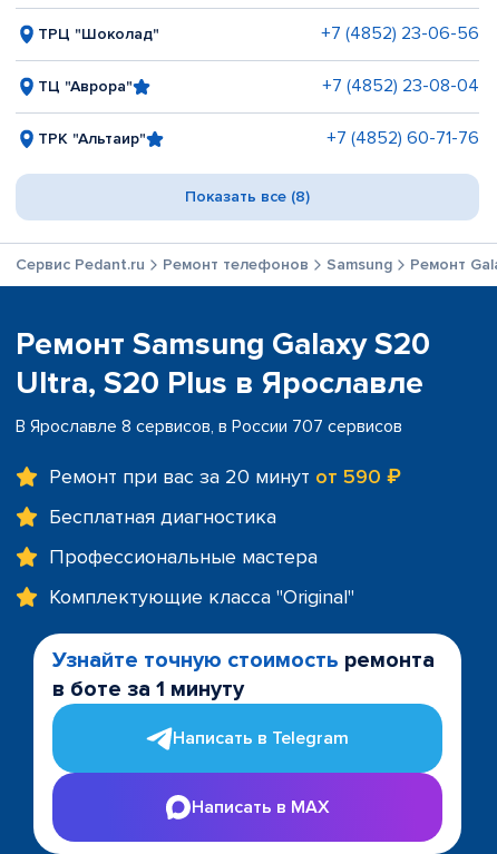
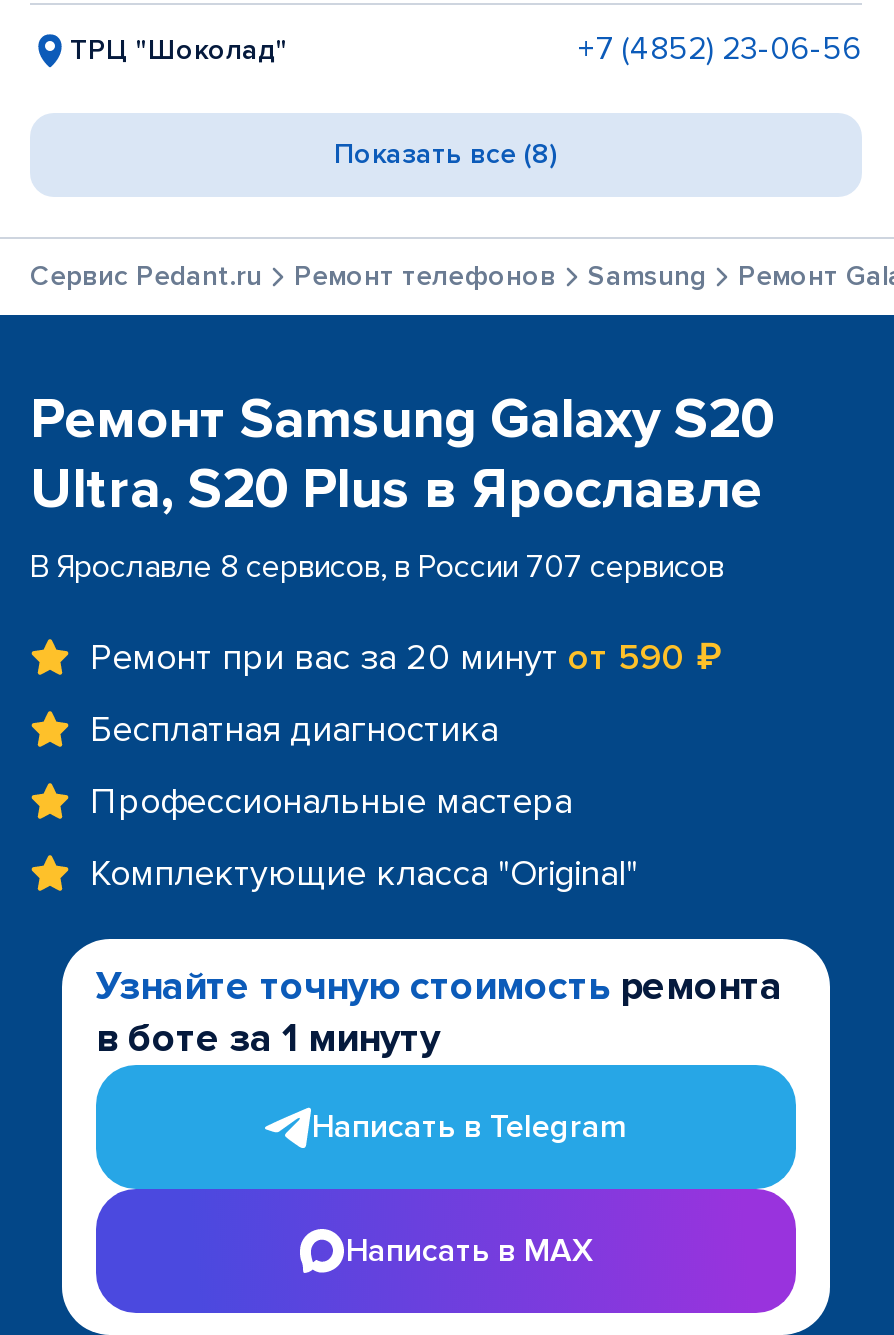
- ТЦ "Аврора"
- +7 (4852) 23-08-04
- ТРК "Альтаир"
- +7 (4852) 60-71-76
